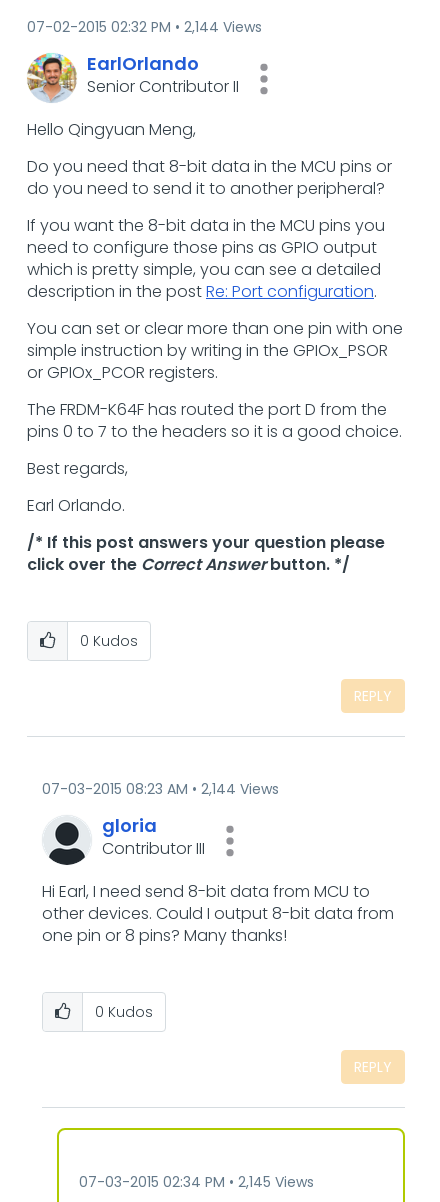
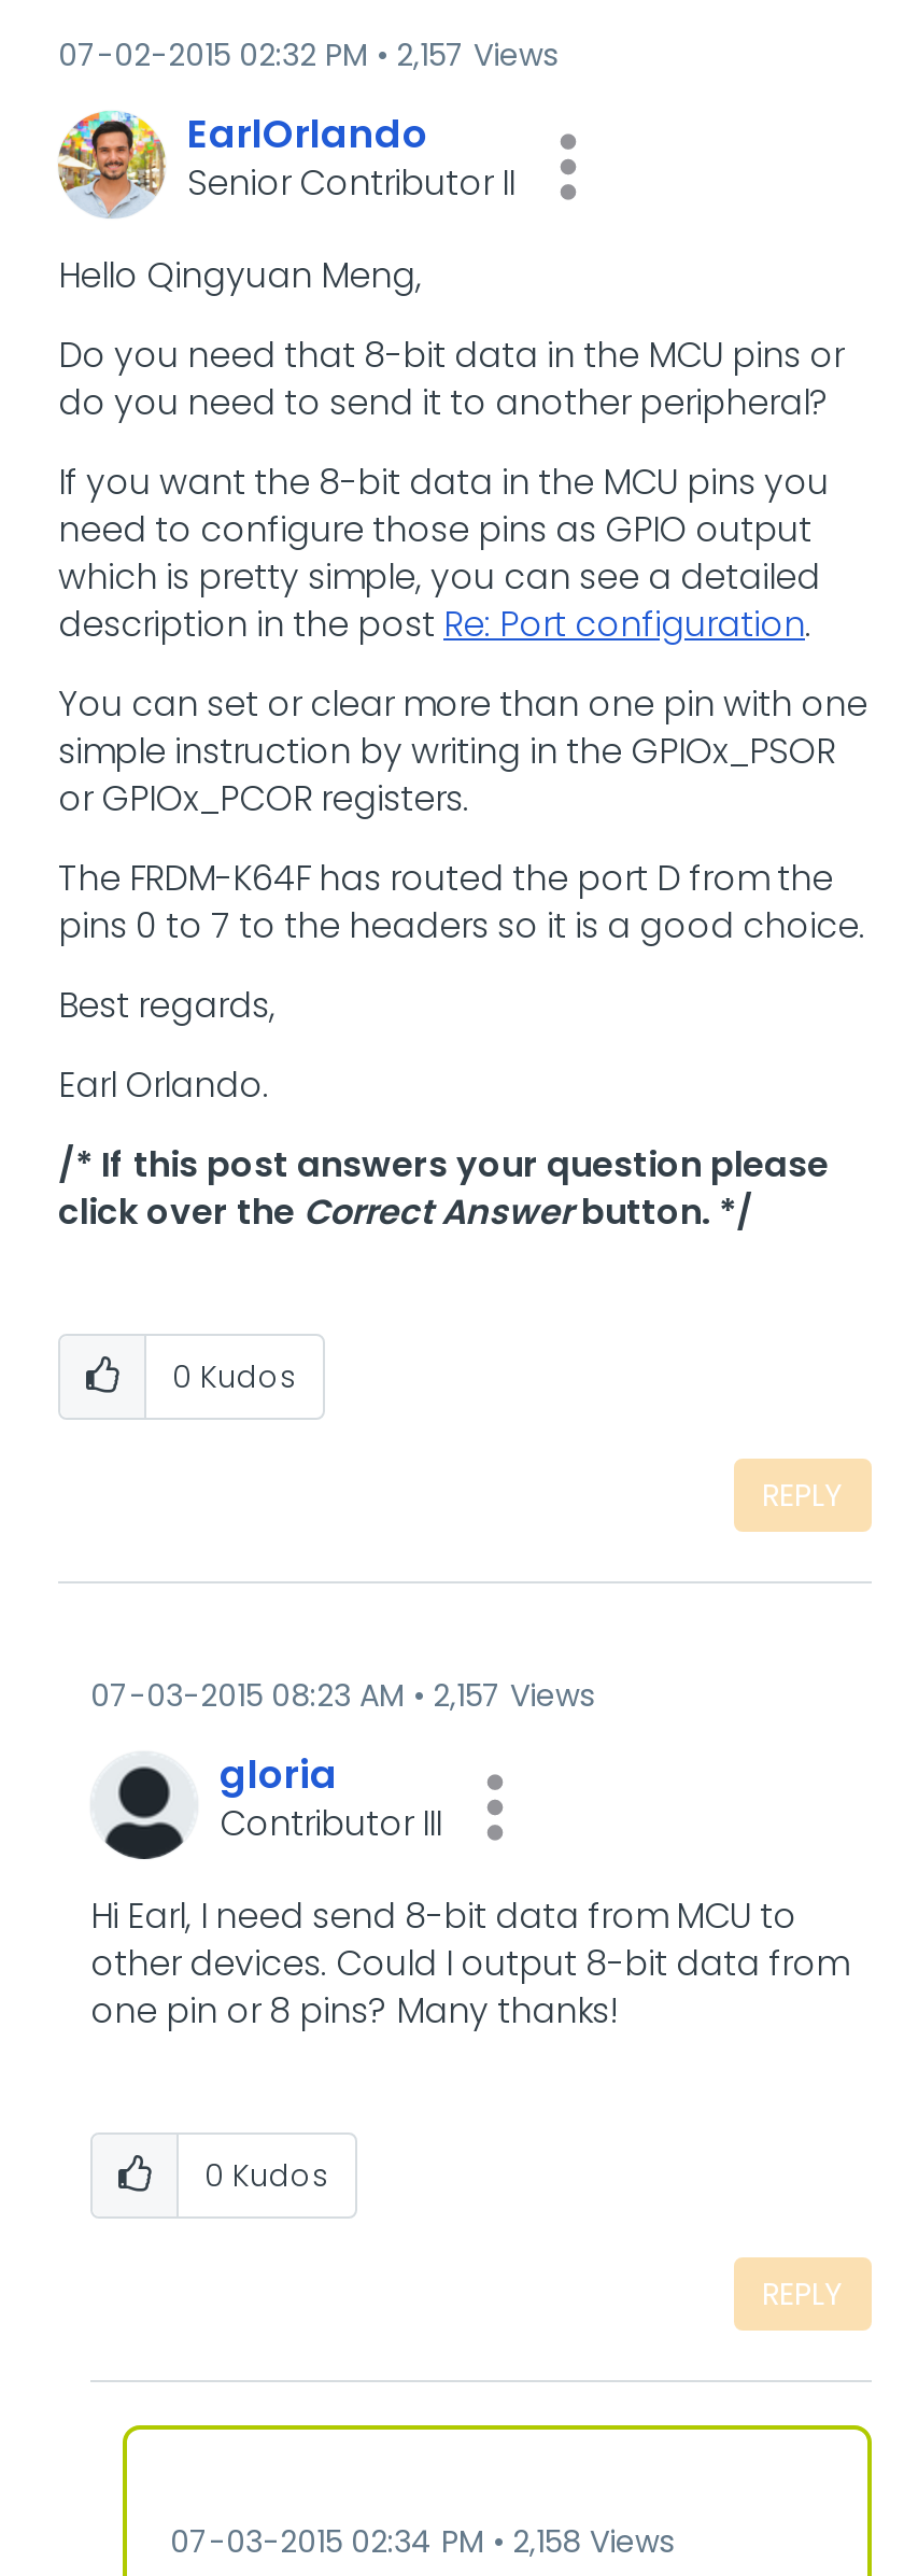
- 07-02-2015 02:32 PM 2,144 Views
+ 07-02-2015 02:32 PM 2,157 Views

- 07-03-2015 08:23 AM 2,144 Views
+ 07-03-2015 08:23 AM 2,157 Views

- 07-03-2015 02:34 PM 2,145 Views
+ 07-03-2015 02:34 PM 2,158 Views
